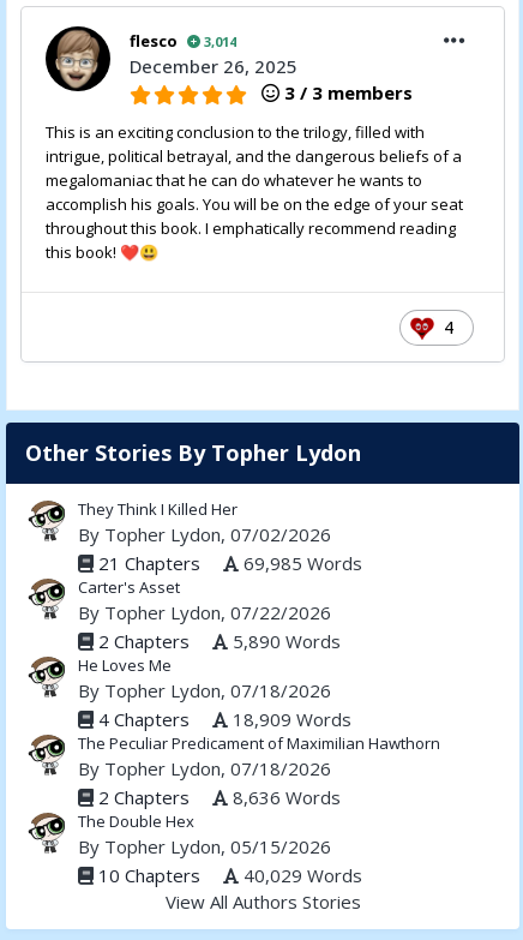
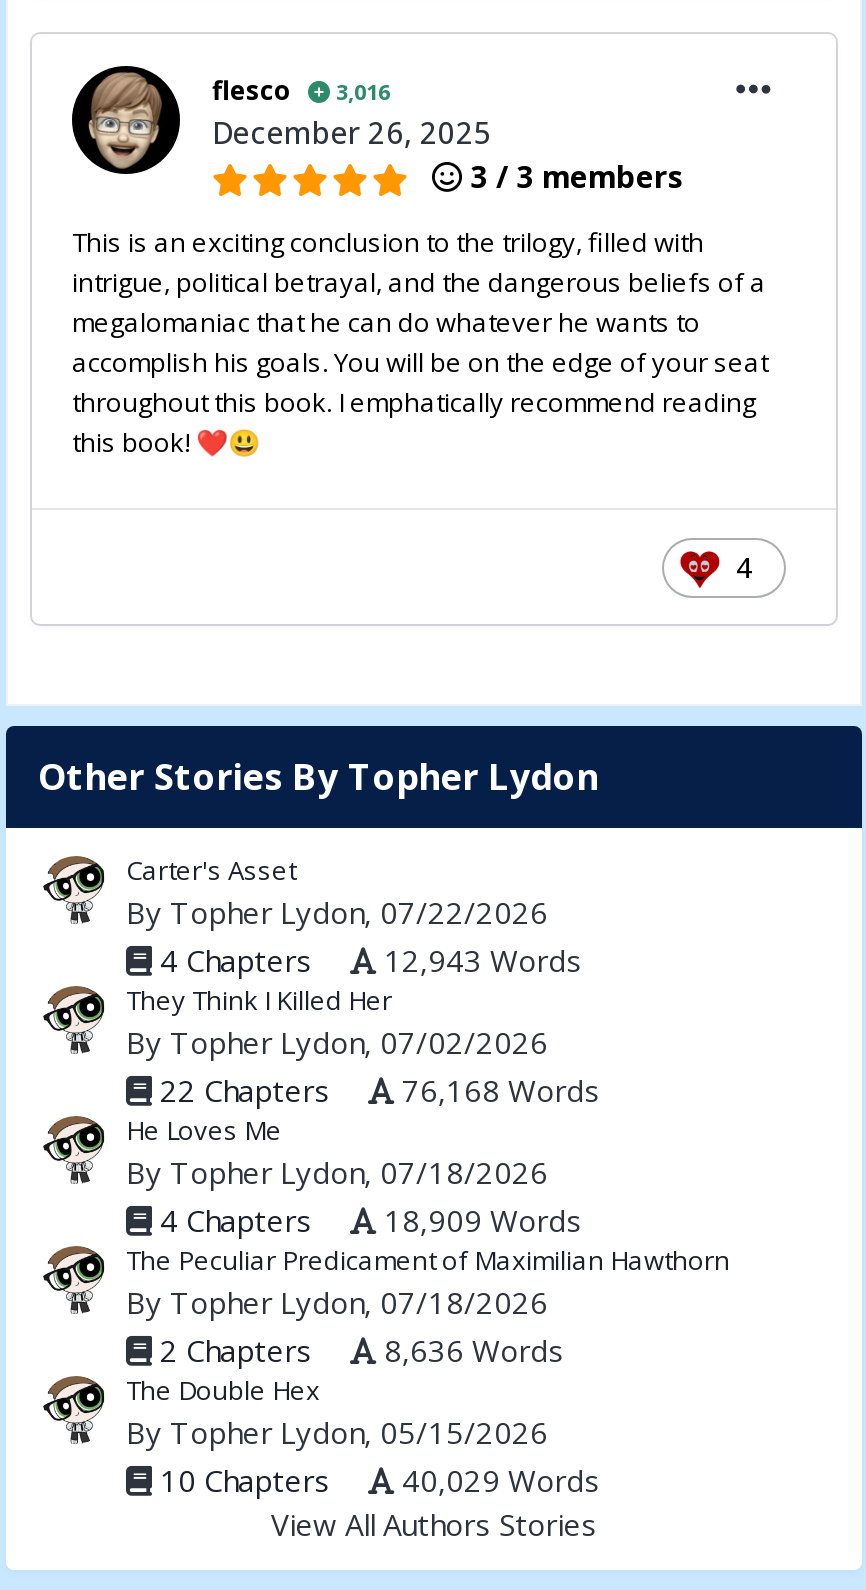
- flesco 3,014
+ flesco 3,016

+ 4 Chapters
+ 12,943 Words

moved down: They Think I Killed Her | By Topher Lydon, 07/02/2026

- 21 Chapters
- 69,985 Words
- 2 Chapters
- 5,890 Words
+ 22 Chapters
+ 76,168 Words

moved up: Carter's Asset | By Topher Lydon, 07/22/2026
